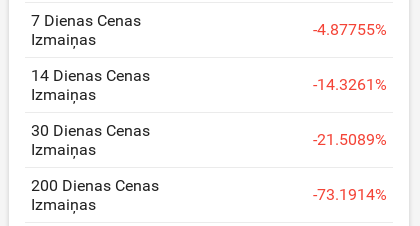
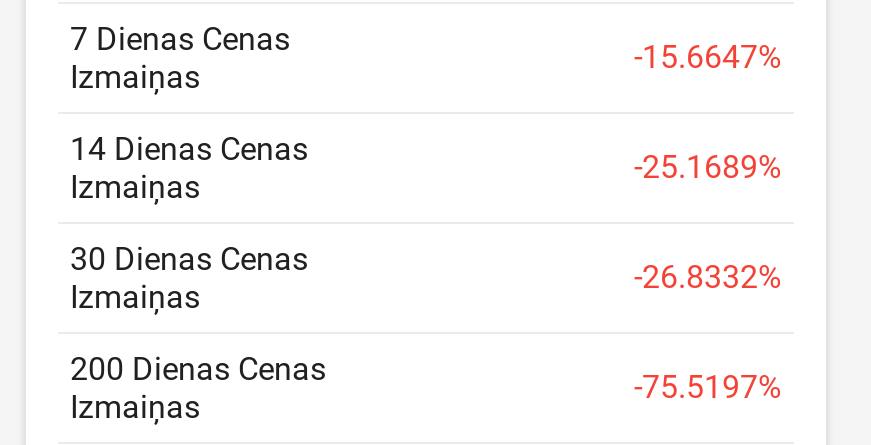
- -4.87755%
+ -15.6647%

- -14.3261%
+ -25.1689%

- -21.5089%
+ -26.8332%

- -73.1914%
+ -75.5197%
